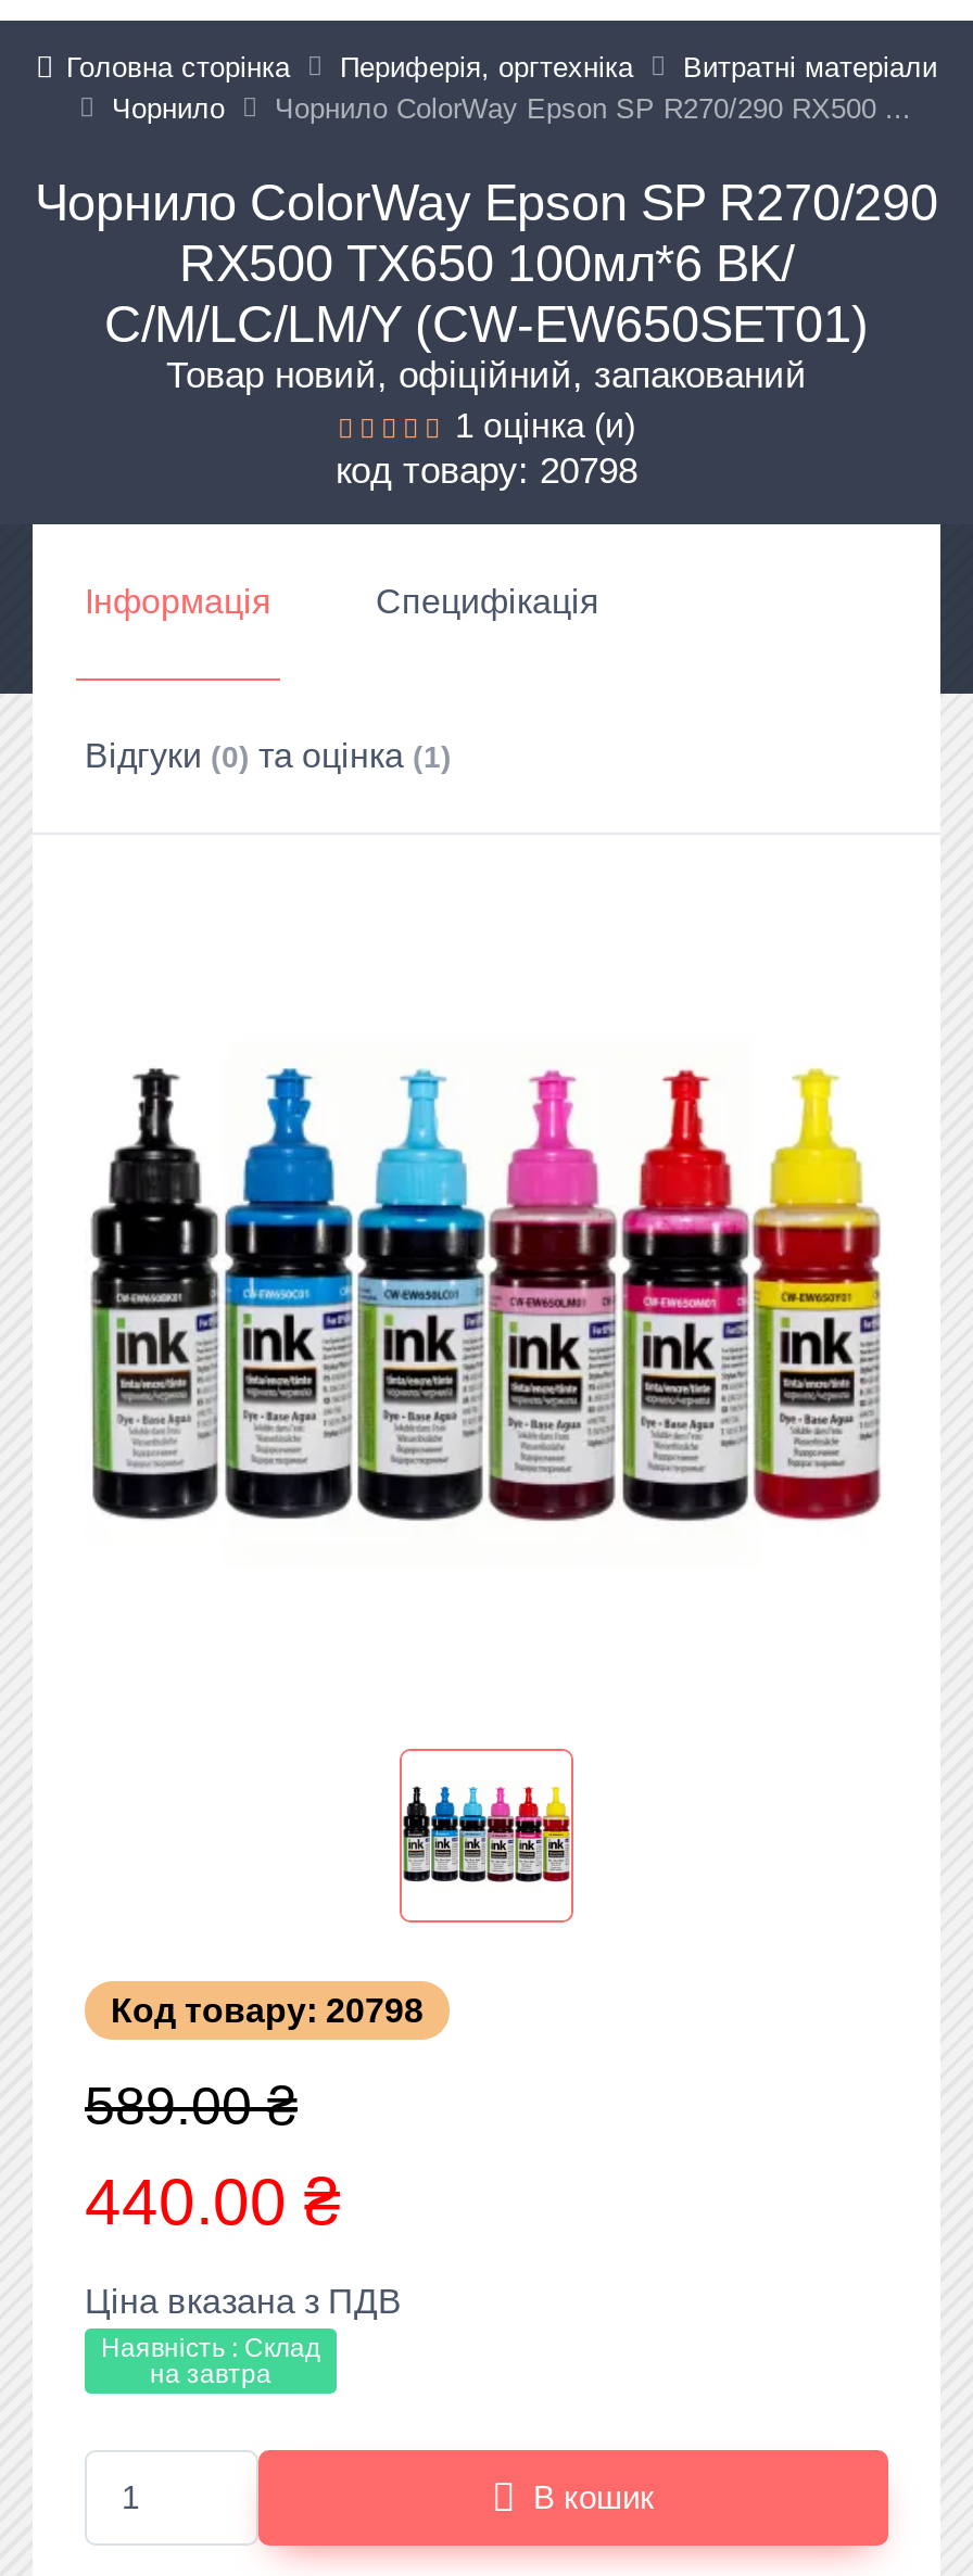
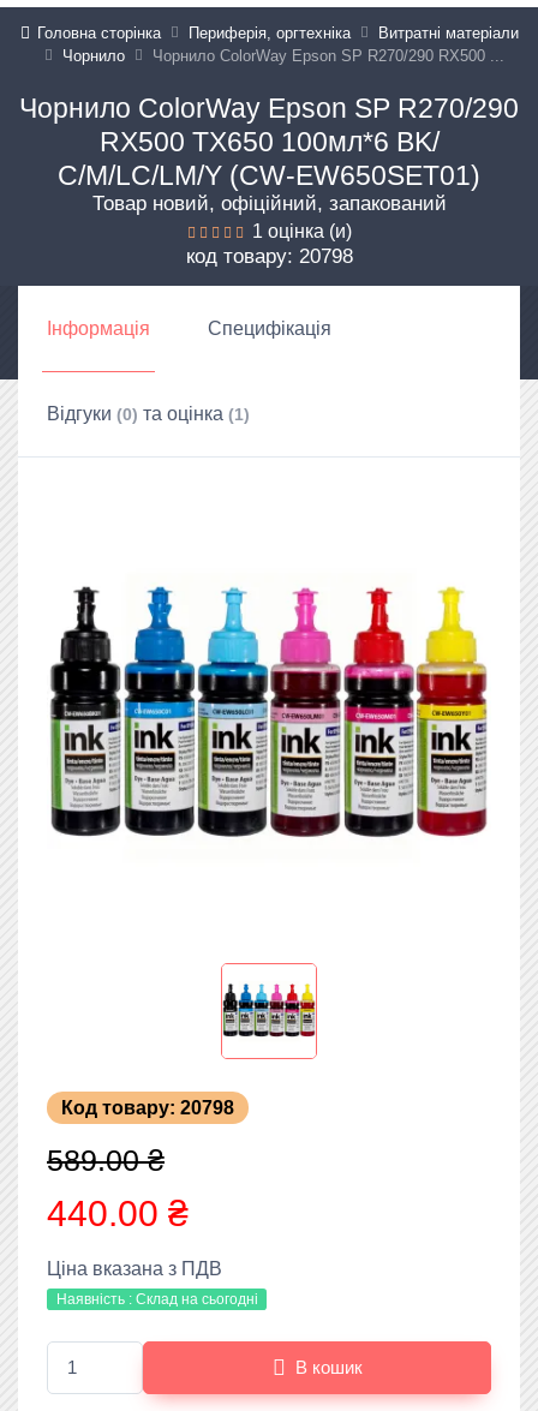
- Наявність : Склад
- на завтра
+ Наявність : Склад на сьогодні
